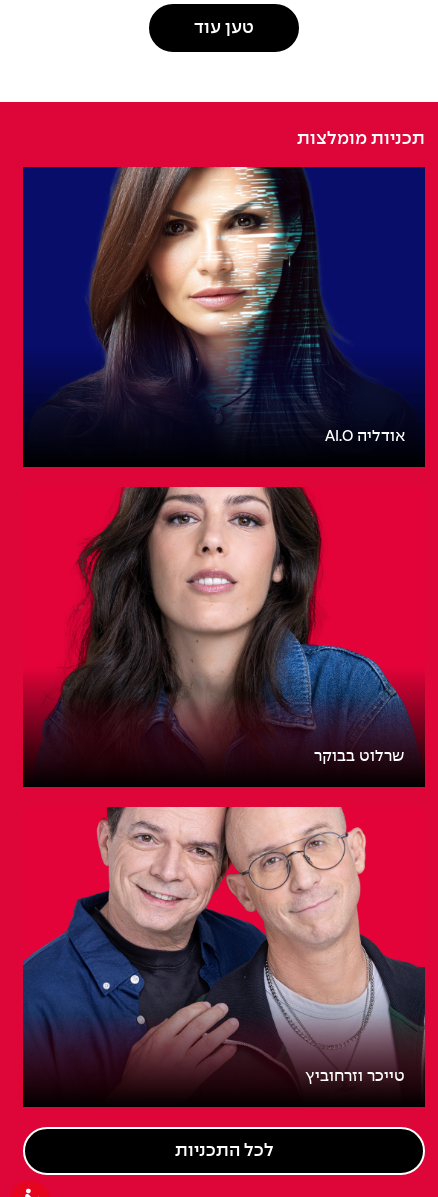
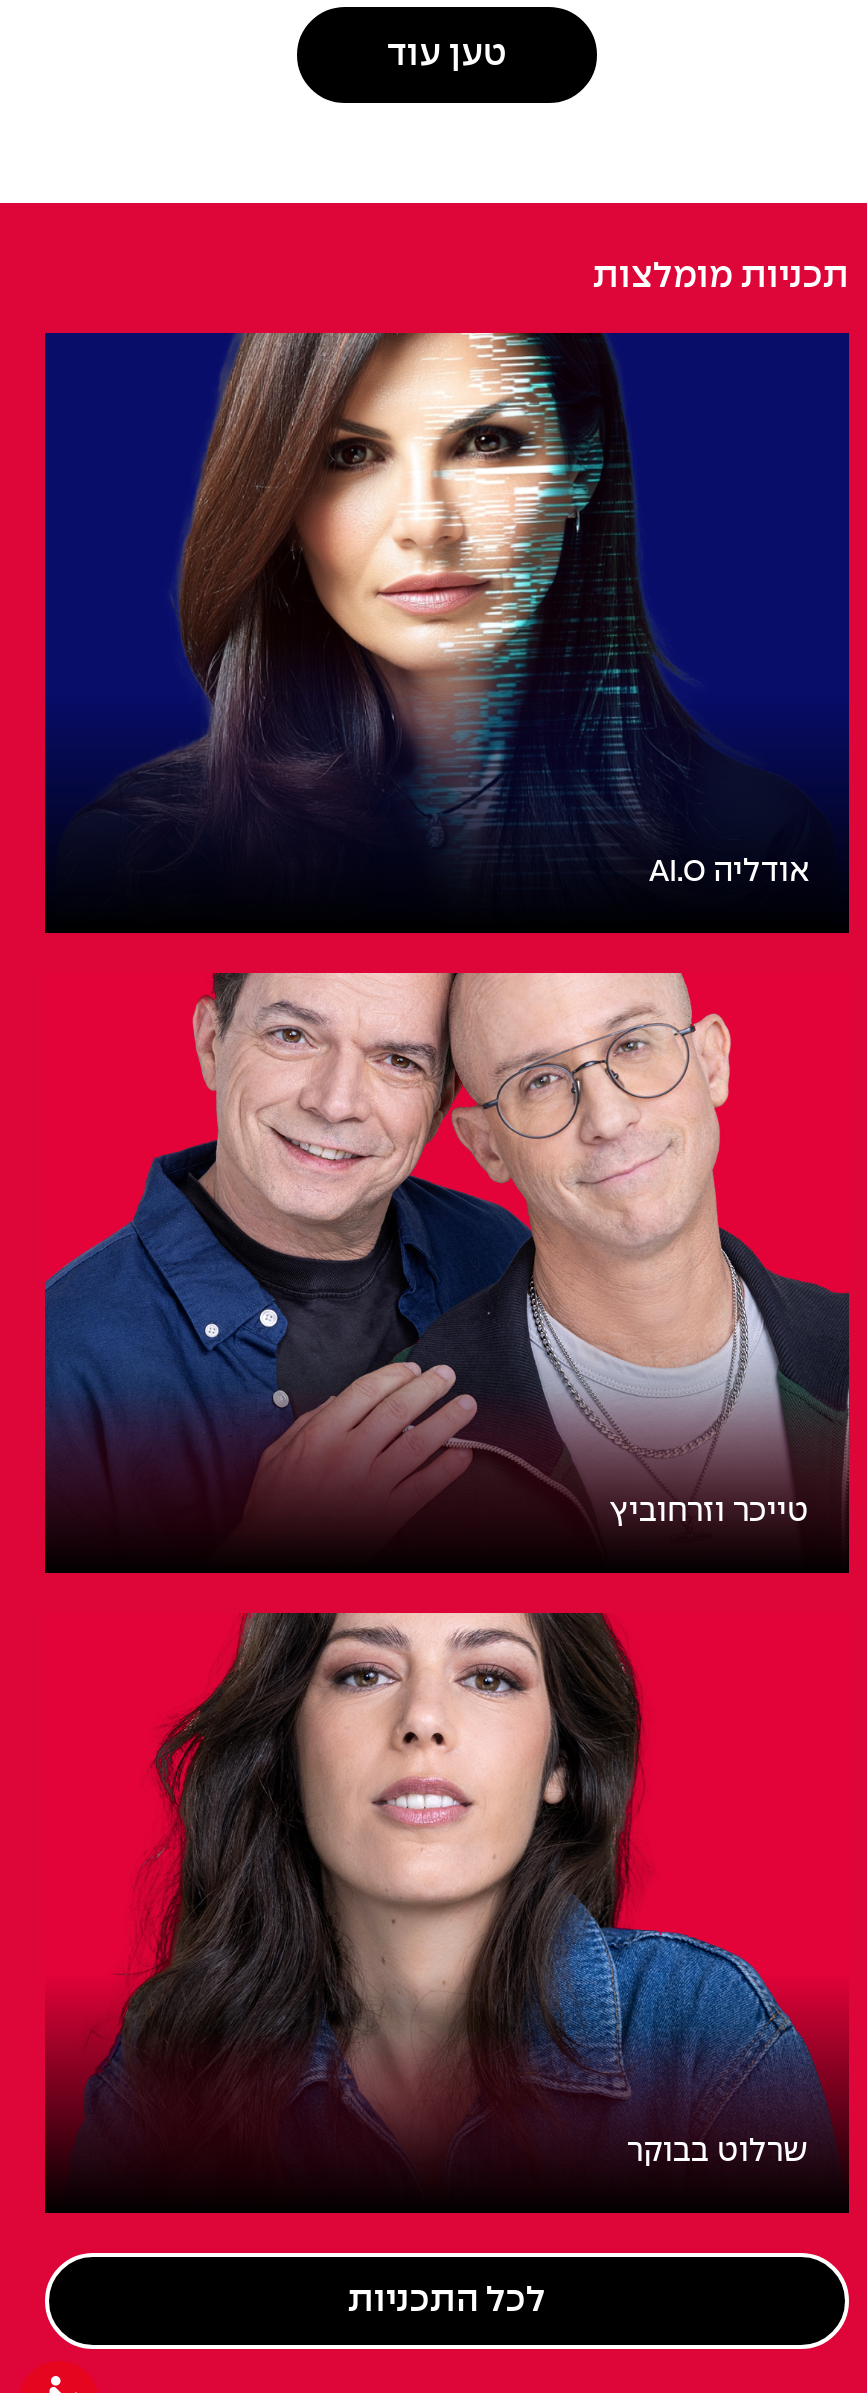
moved down: [image] | שרלוט בבוקר

moved up: [image] | טייכר וזרחוביץ
